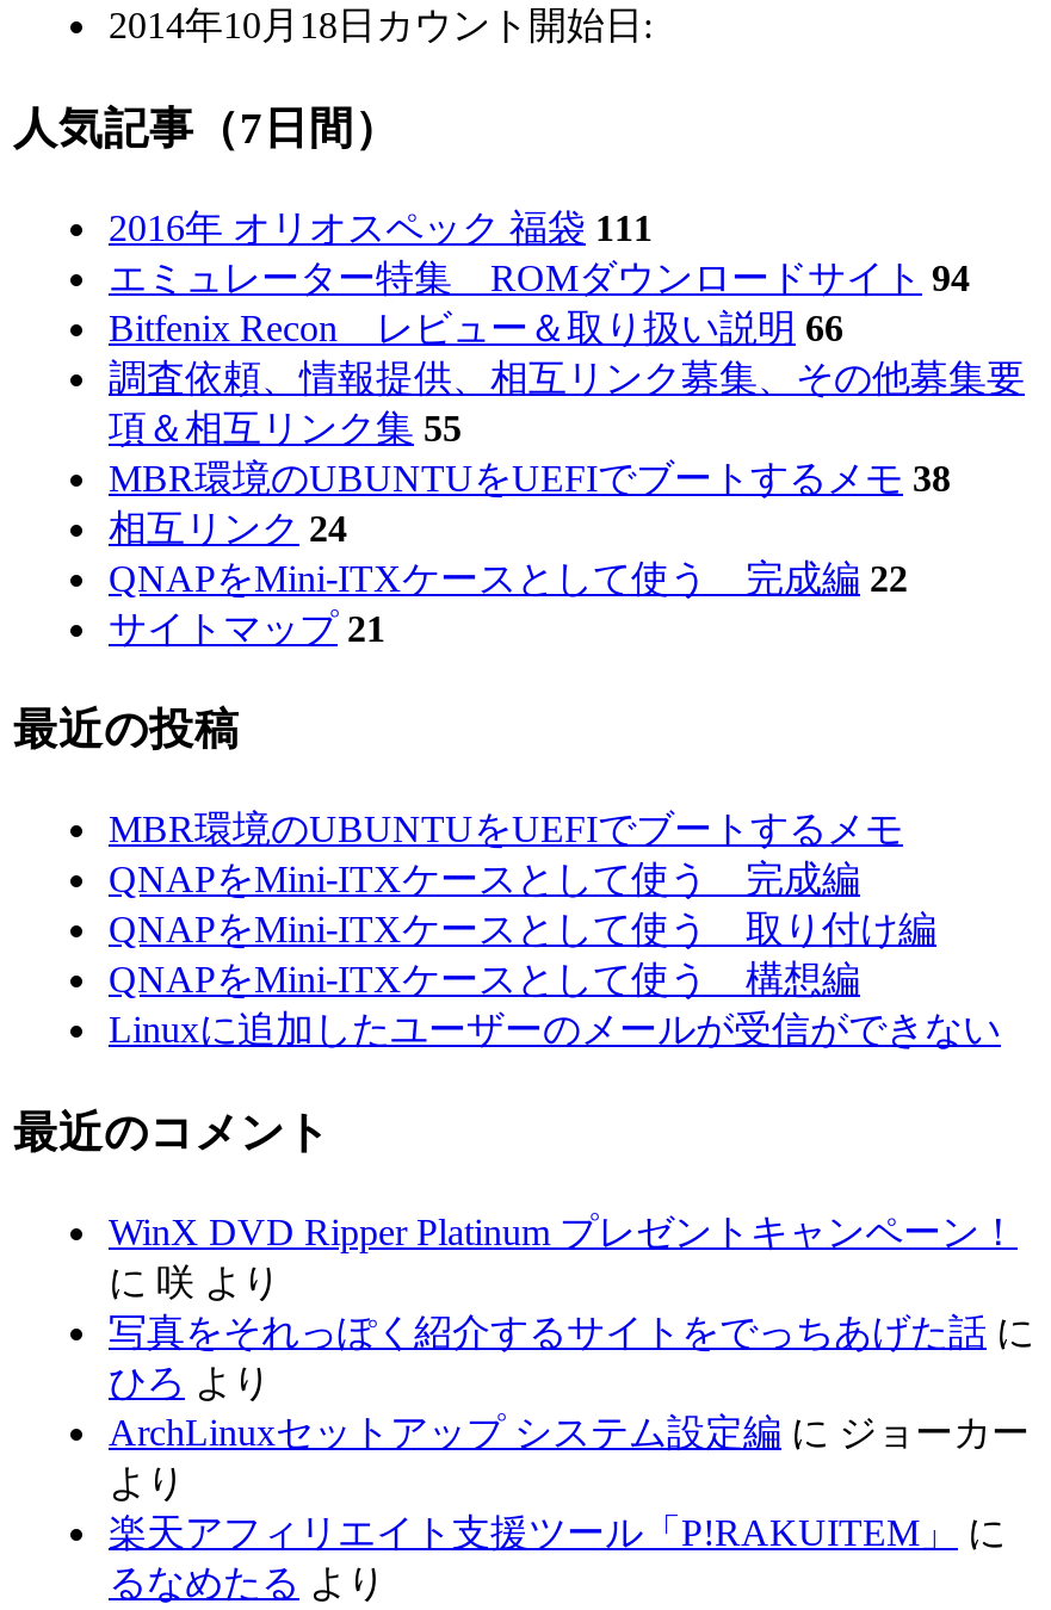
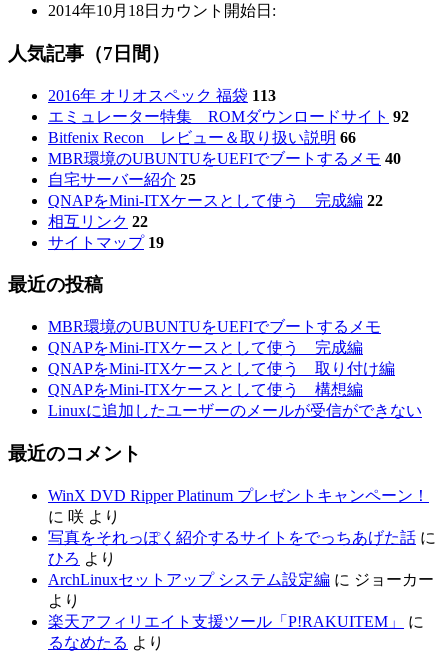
- 2016年 オリオスペック 福袋 111
+ 2016年 オリオスペック 福袋 113

- エミュレーター特集 ROMダウンロードサイト 94
+ エミュレーター特集 ROMダウンロードサイト 92

- 調査依頼、情報提供、相互リンク募集、その他募集要
- 項＆相互リンク集 55
- MBR環境のUBUNTUをUEFIでブートするメモ 38
- 相互リンク 24
+ MBR環境のUBUNTUをUEFIでブートするメモ 40
+ 自宅サーバー紹介 25

moved up: QNAPをMini-ITXケースとして使う 完成編 22

- サイトマップ 21
+ 相互リンク 22
+ サイトマップ 19
